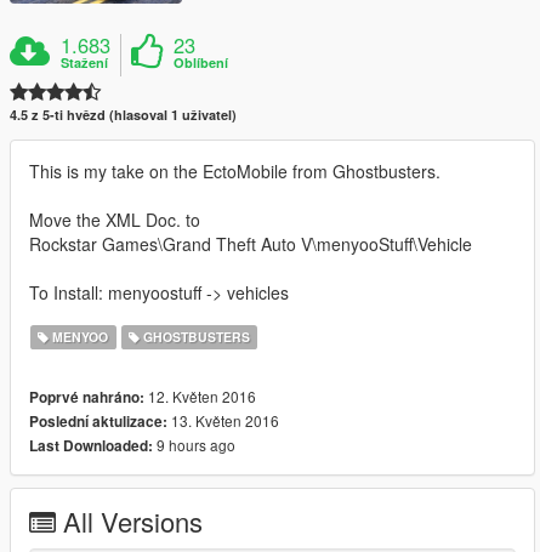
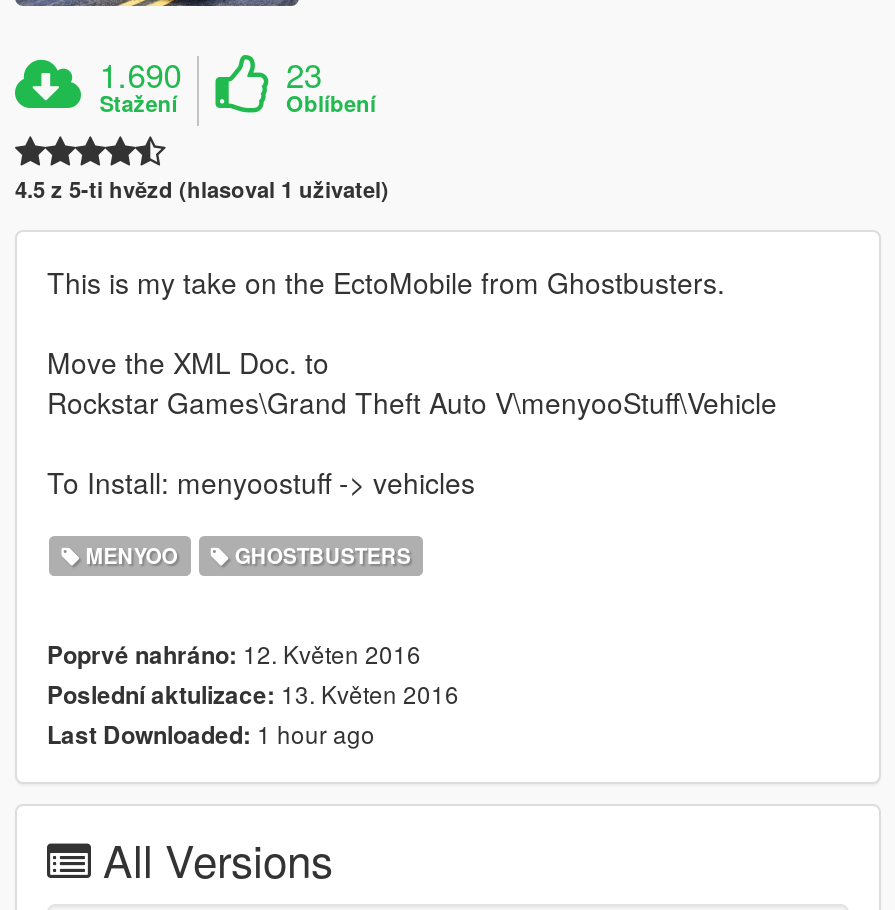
- 1.683
+ 1.690

- Last Downloaded: 9 hours ago
+ Last Downloaded: 1 hour ago
